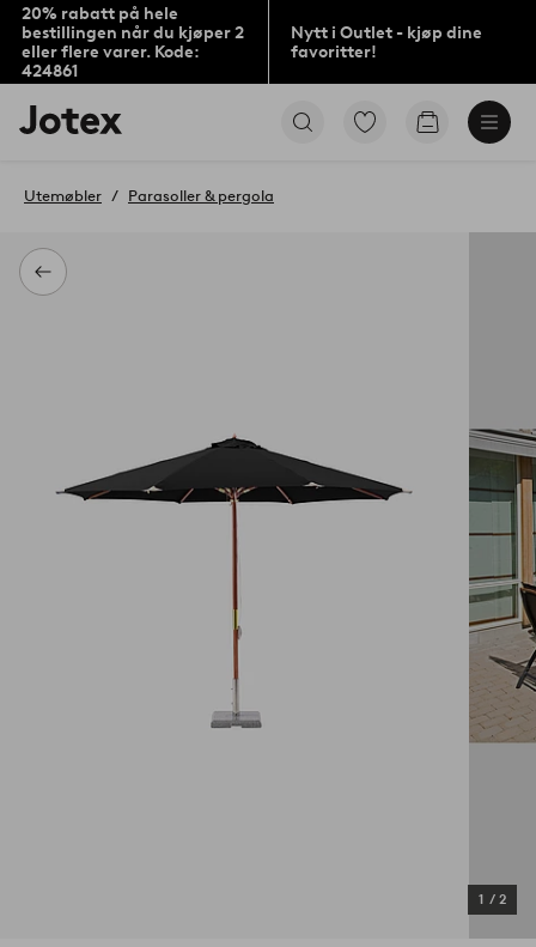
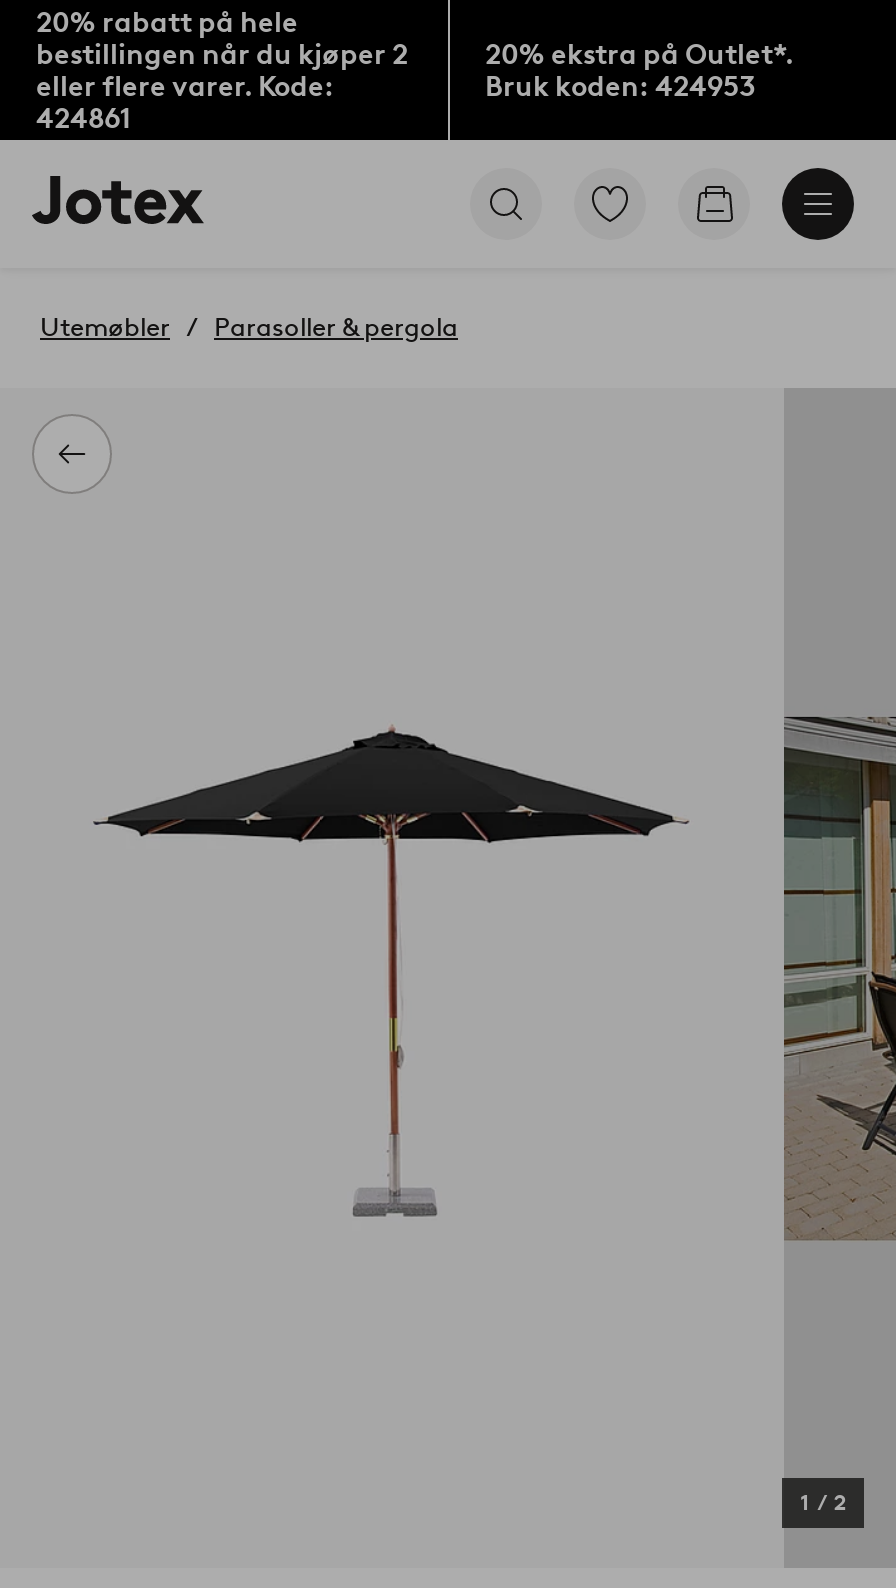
- Nytt i Outlet - kjøp dine
- favoritter!
+ 20% ekstra på Outlet*.
+ Bruk koden: 424953
